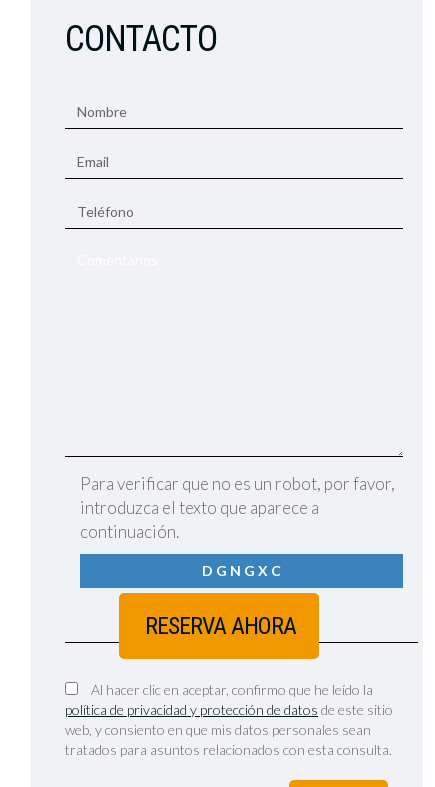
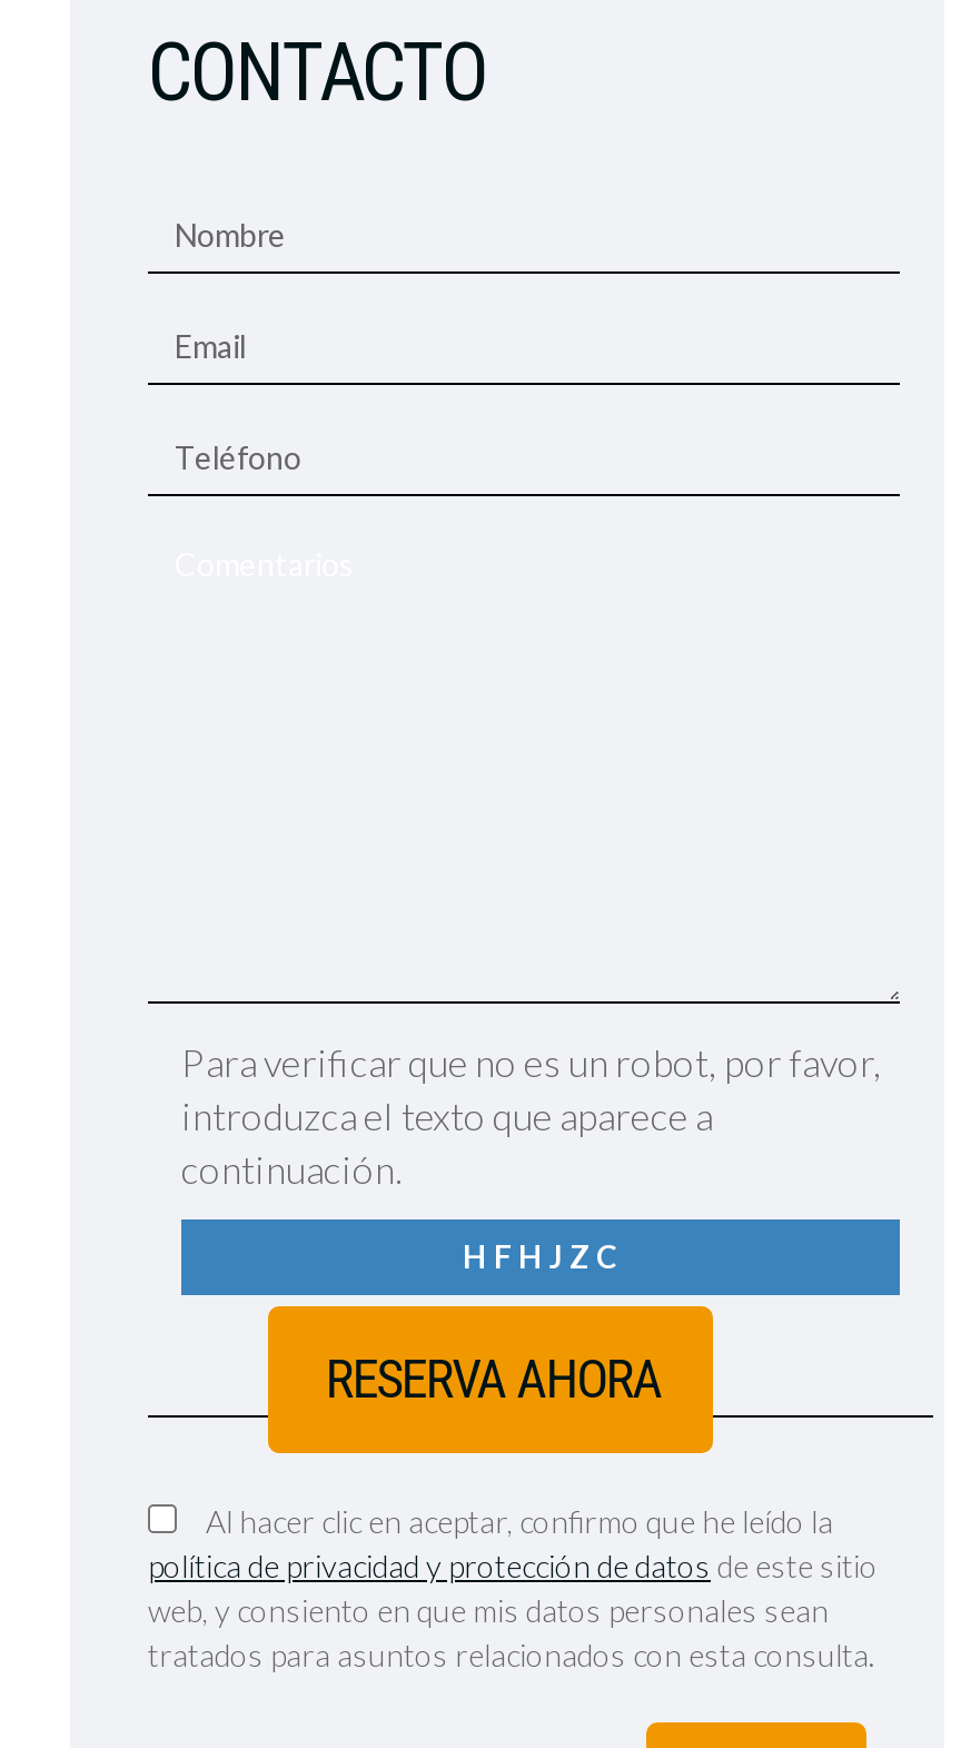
- D G N G X C
+ H F H J Z C
